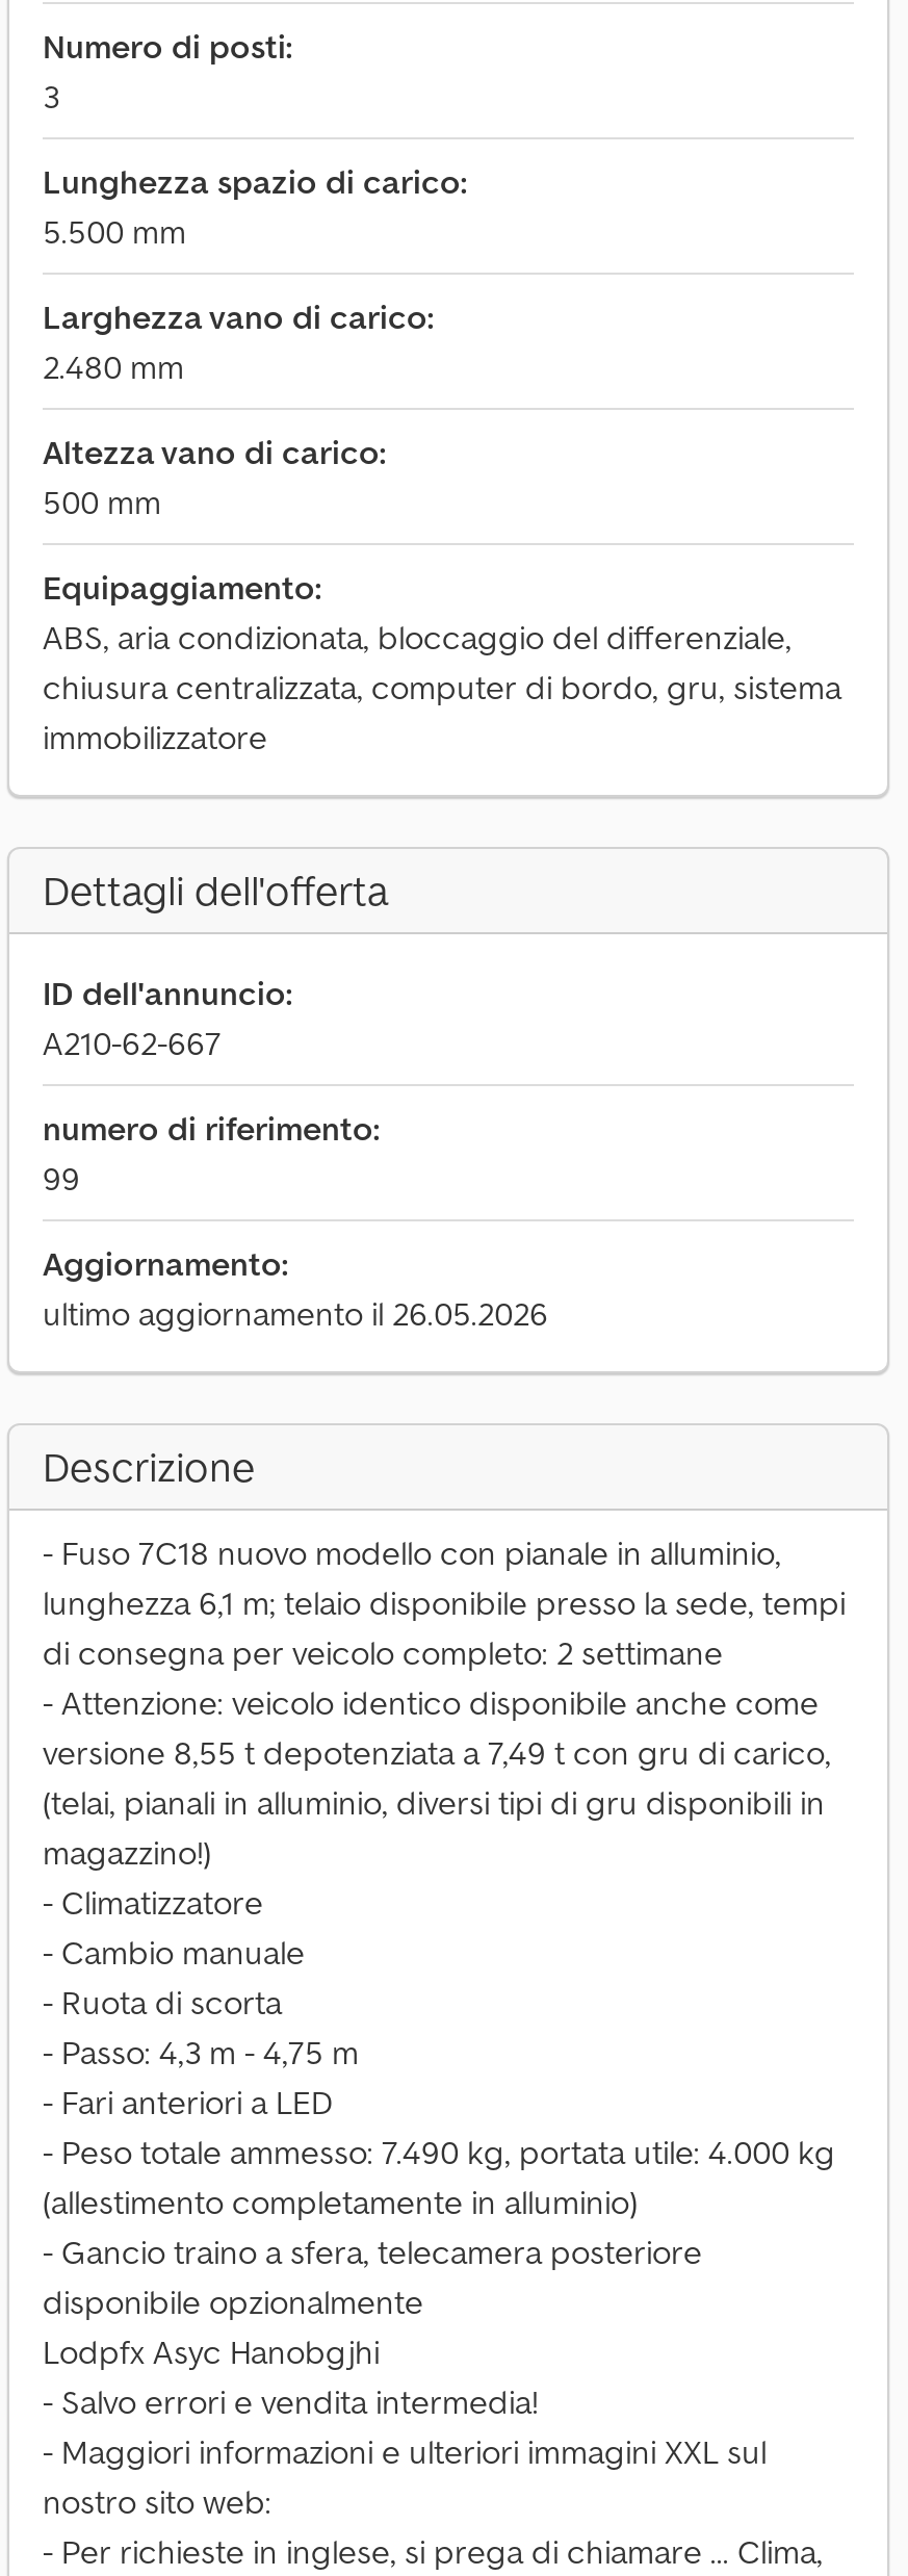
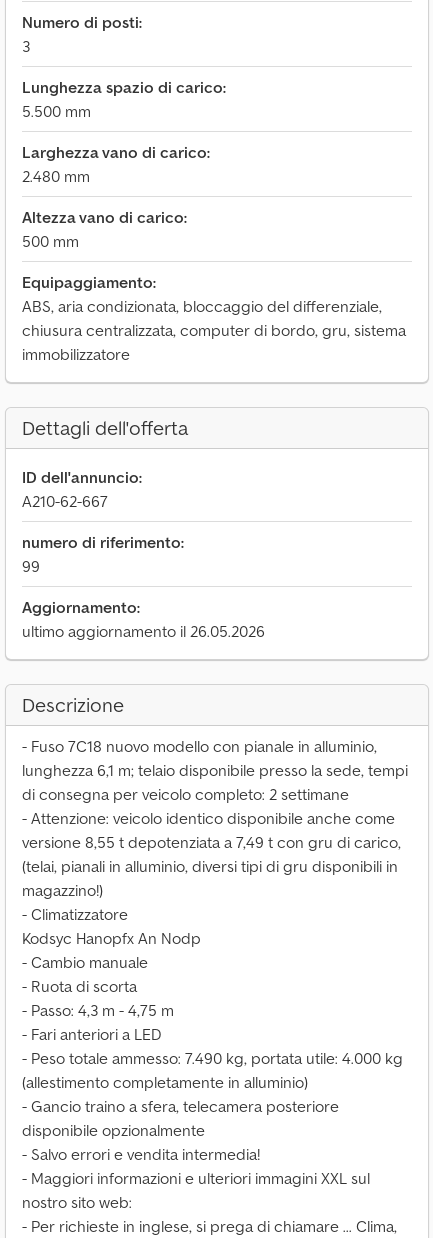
+ Kodsyc Hanopfx An Nodp

moved down: - Cambio manuale | - Ruota di scorta | - Passo: 4,3 m - 4,75 m | - Fari anteriori a LED | - Peso totale ammesso: 7.490 kg, portata utile: 4.000 kg | (allestimento completamente in alluminio) | - Gancio traino a sfera, telecamera posteriore | disponibile opzionalmente

- Lodpfx Asyc Hanobgjhi
